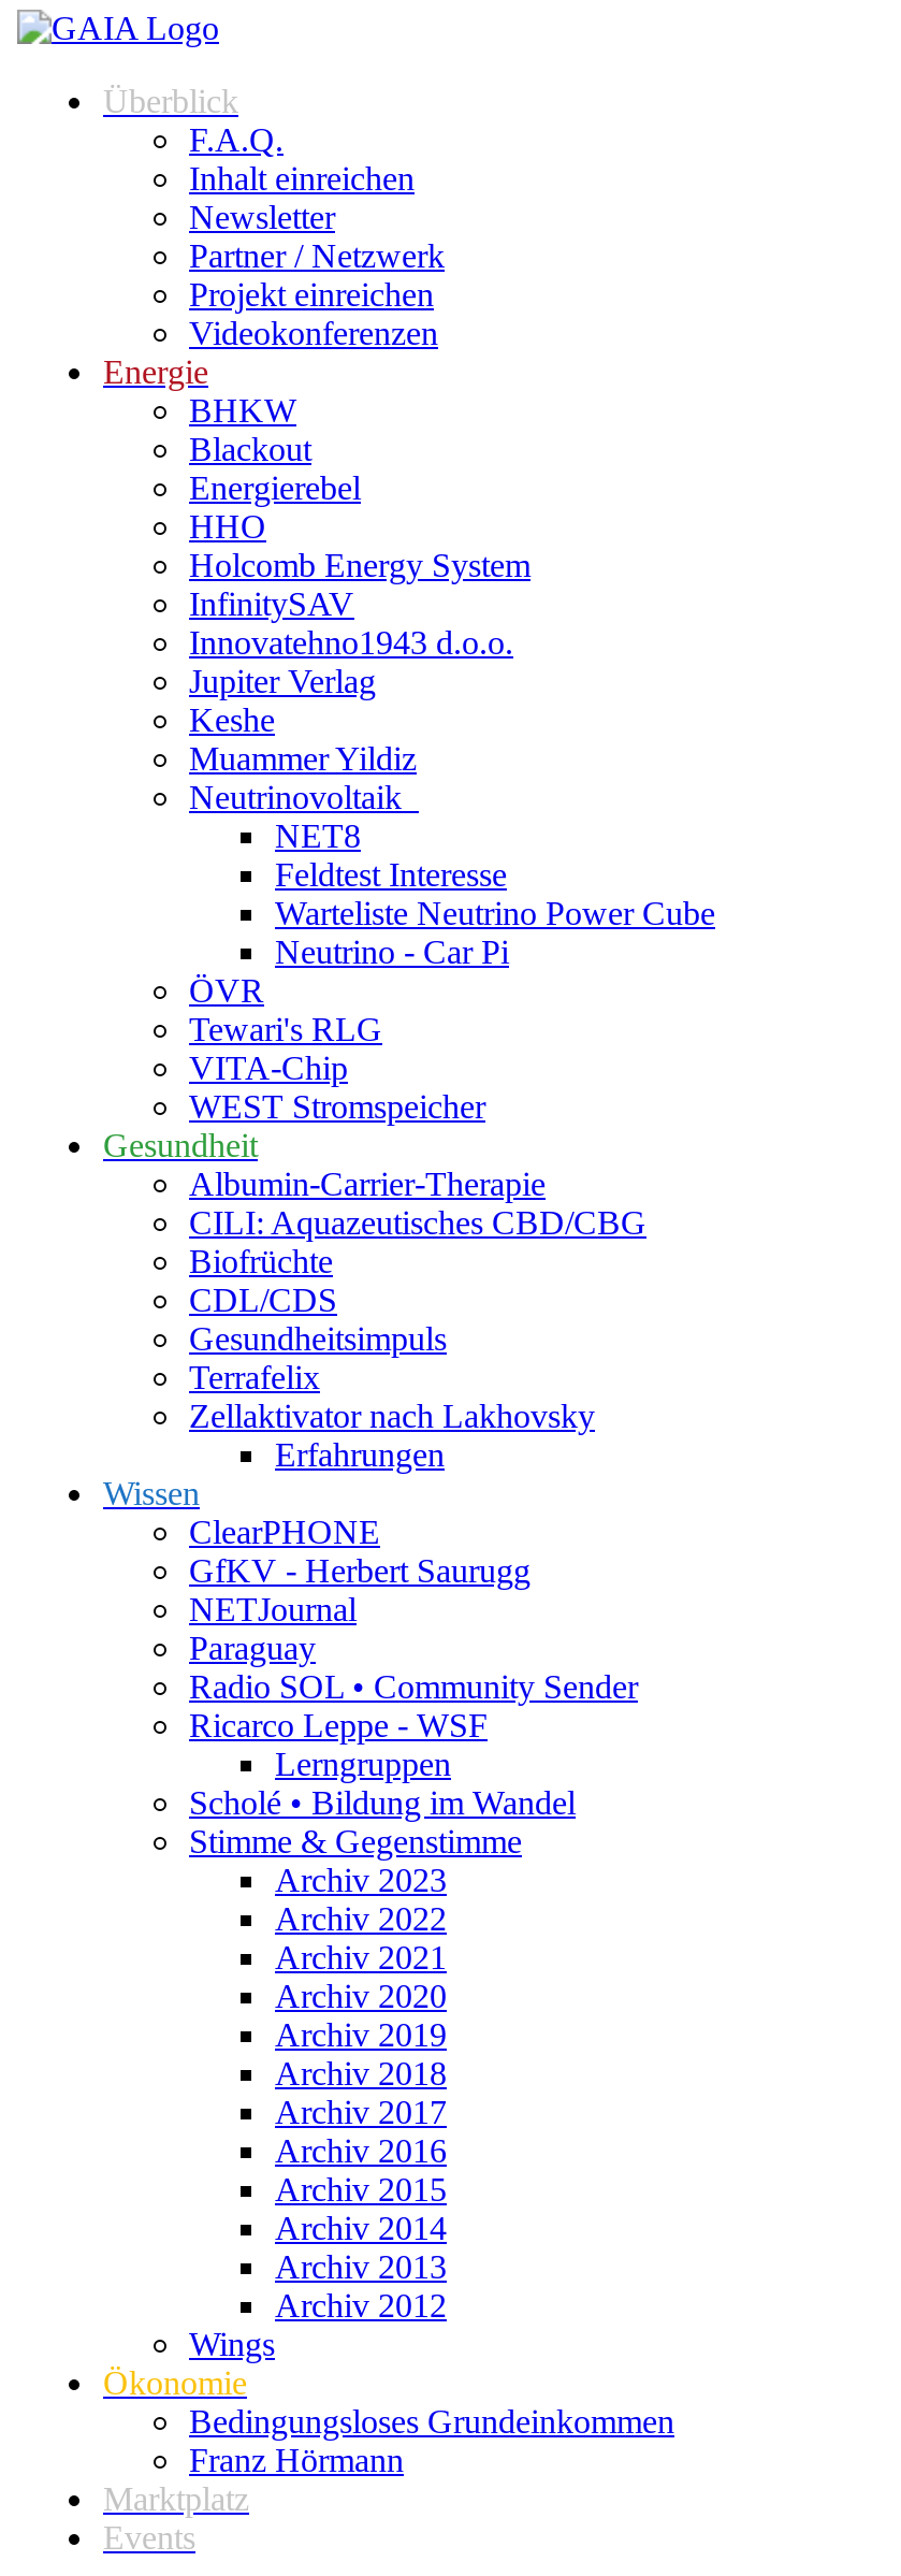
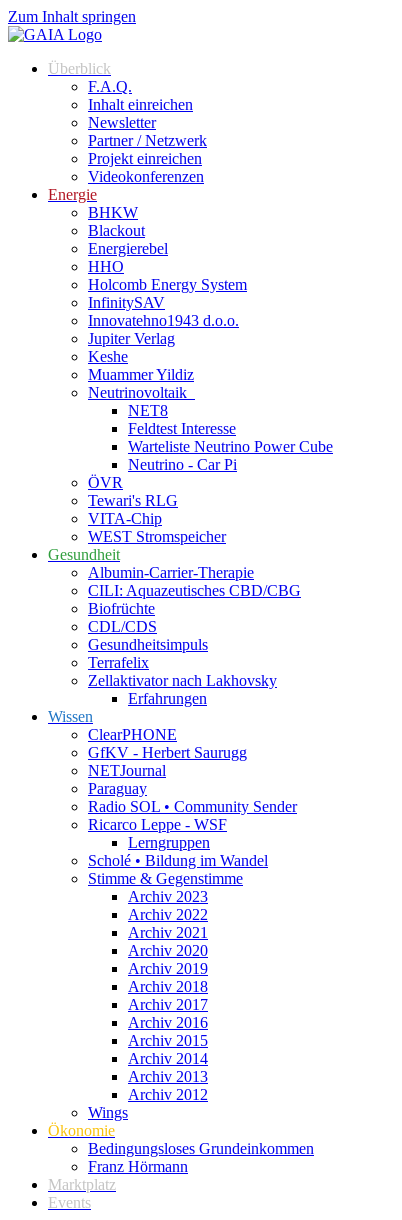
+ Zum Inhalt springen
